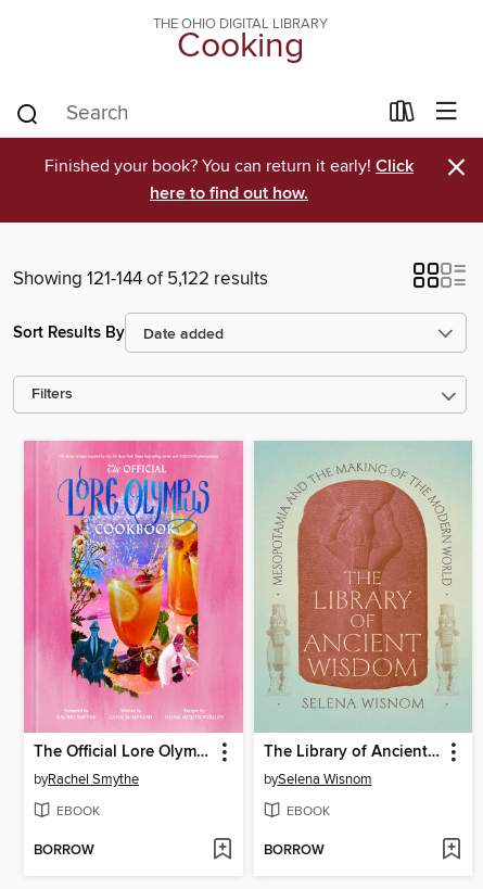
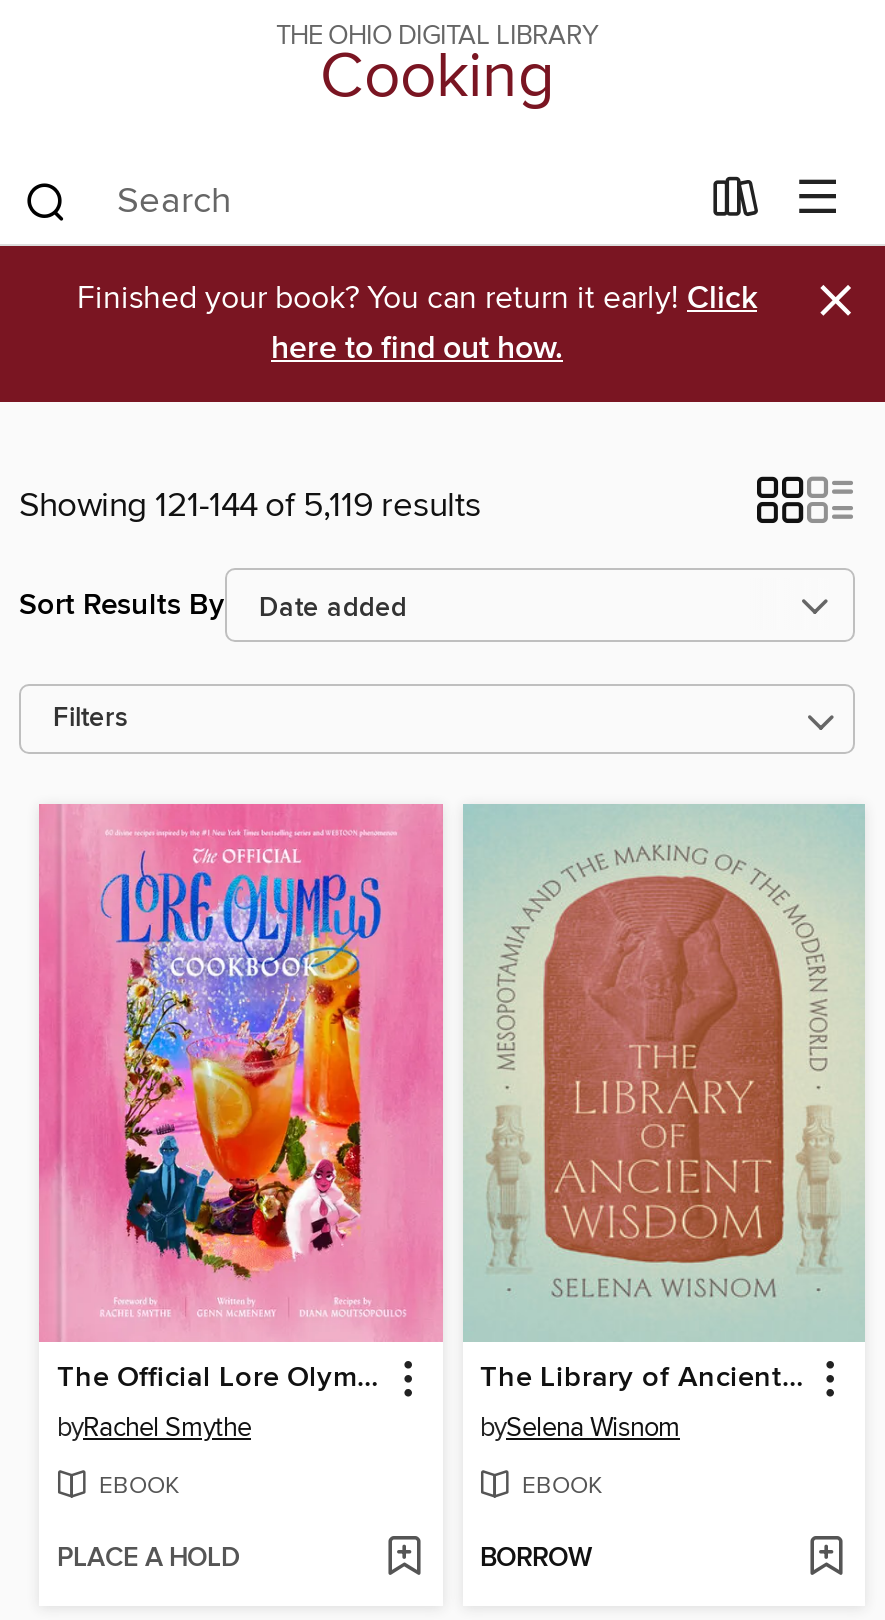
- Showing 121-144 of 5,122 results
+ Showing 121-144 of 5,119 results

- BORROW
+ PLACE A HOLD
